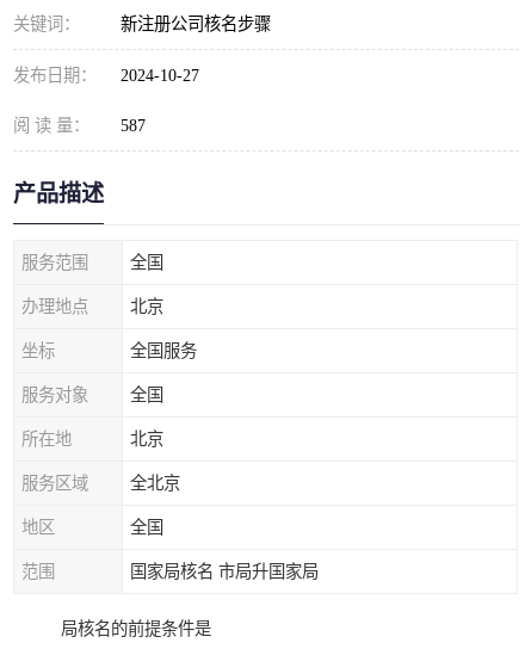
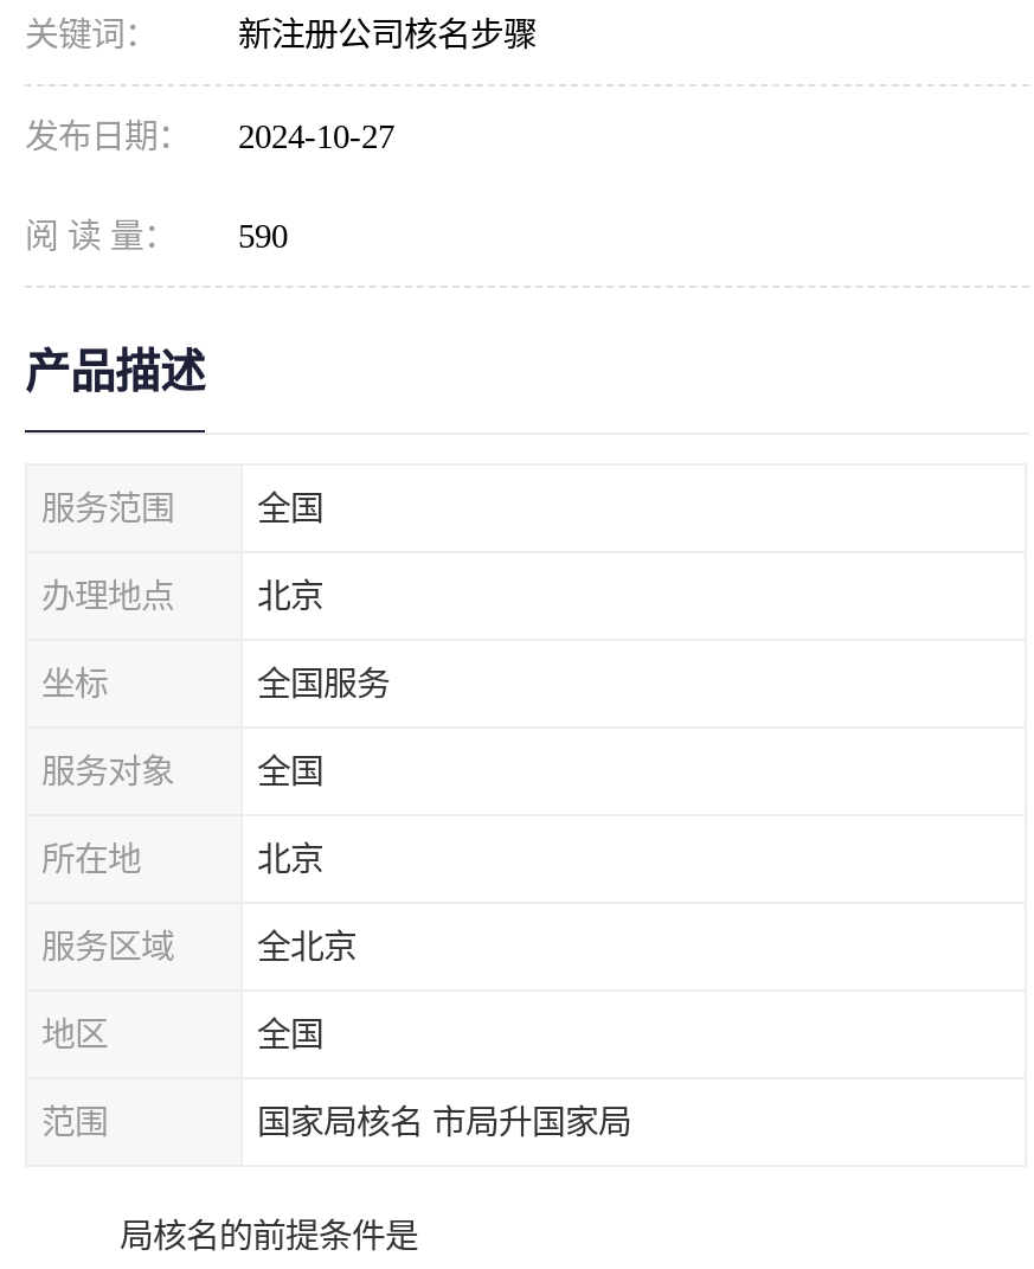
- 阅 读 量： 587
+ 阅 读 量： 590
